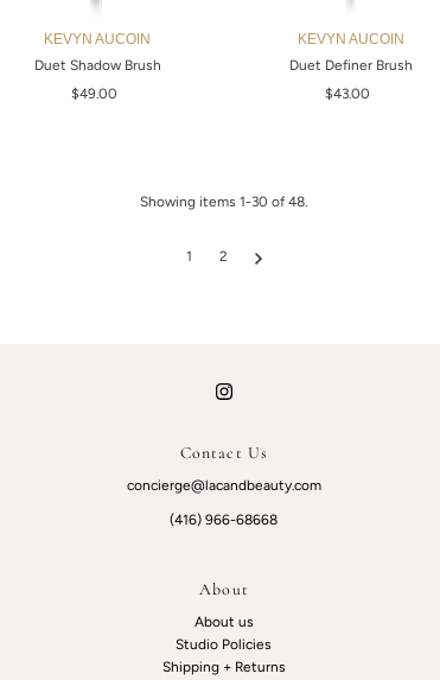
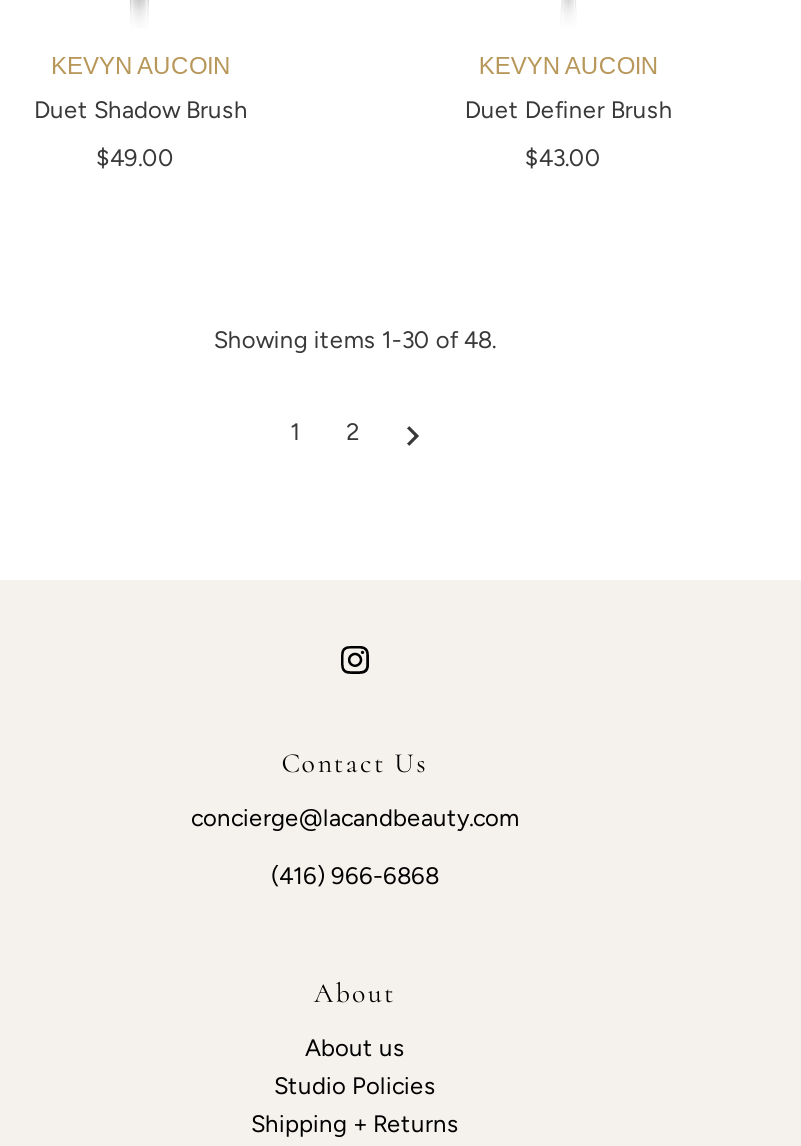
- (416) 966-68668
+ (416) 966-6868
